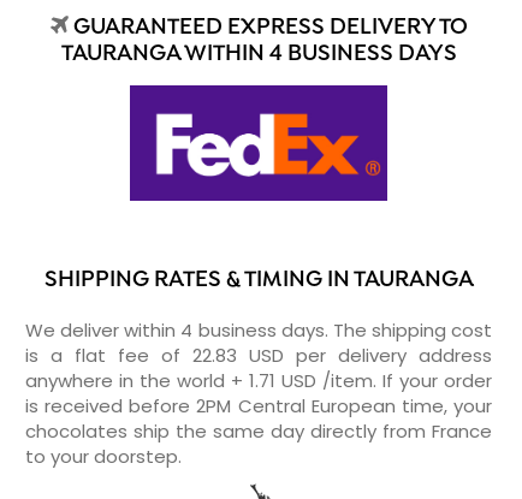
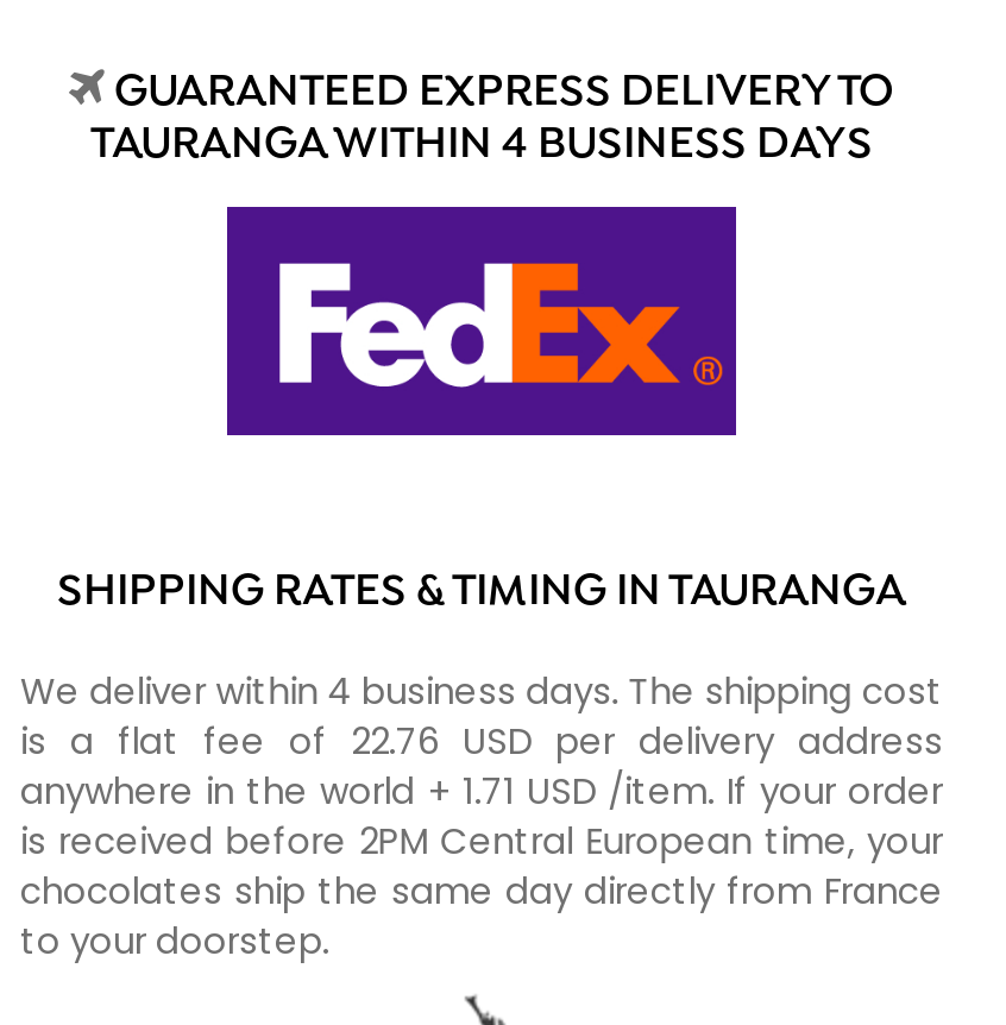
- is a flat fee of 22.83 USD per delivery address
+ is a flat fee of 22.76 USD per delivery address
